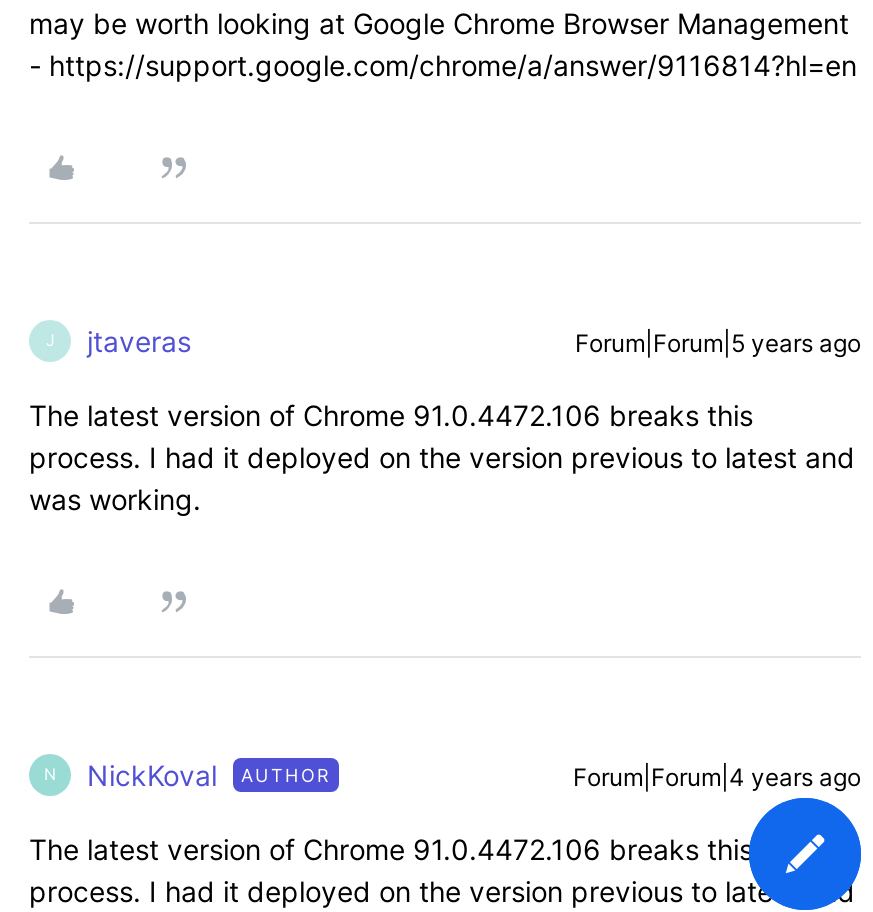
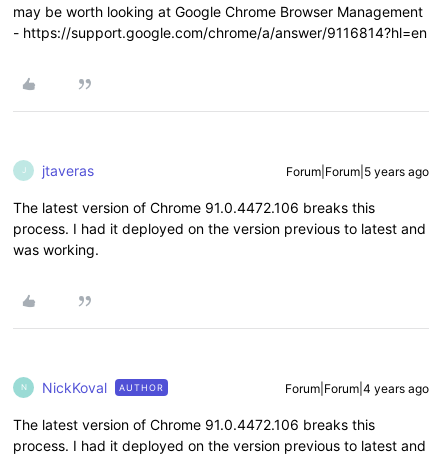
- [image]
